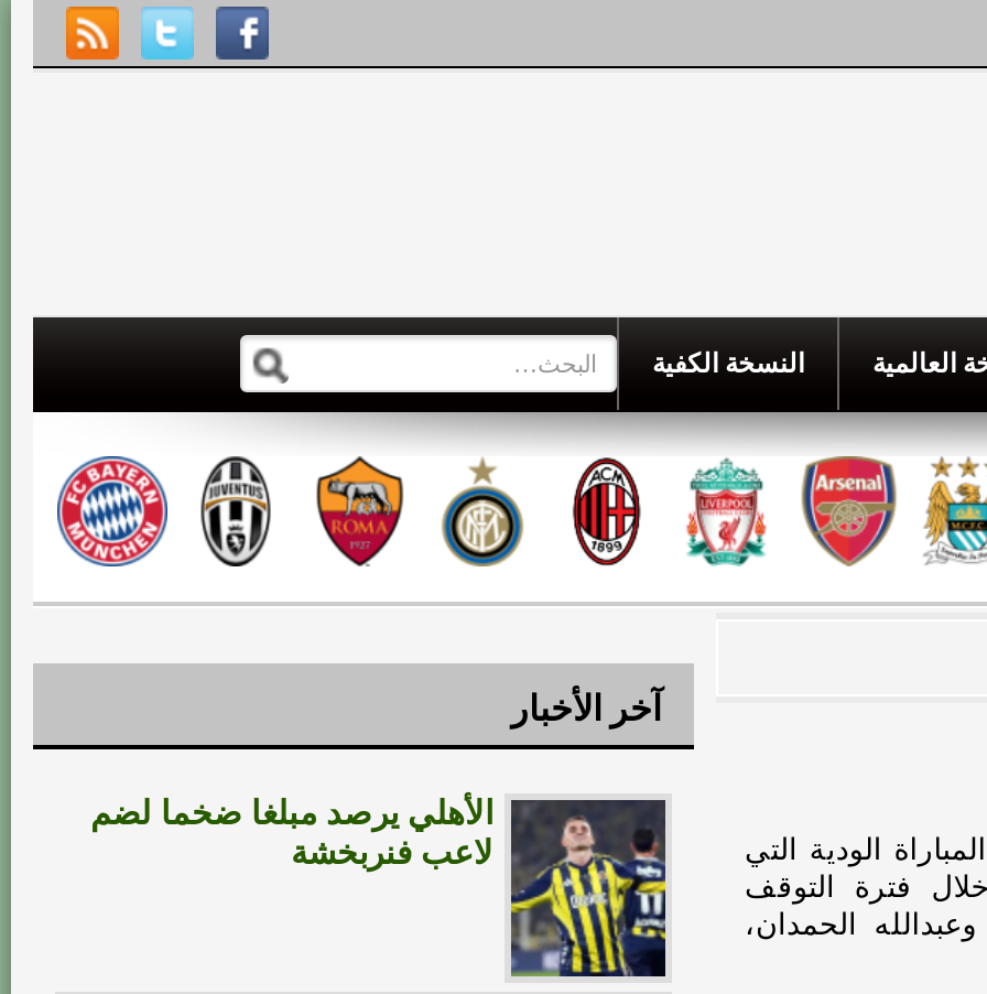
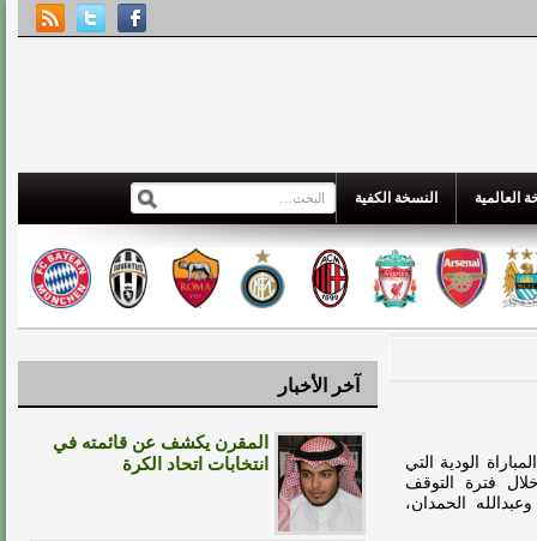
- [image]
- الأهلي يرصد مبلغا ضخما لضم
- لاعب فنربخشة
+ [image]
+ المقرن يكشف عن قائمته في
+ انتخابات اتحاد الكرة
